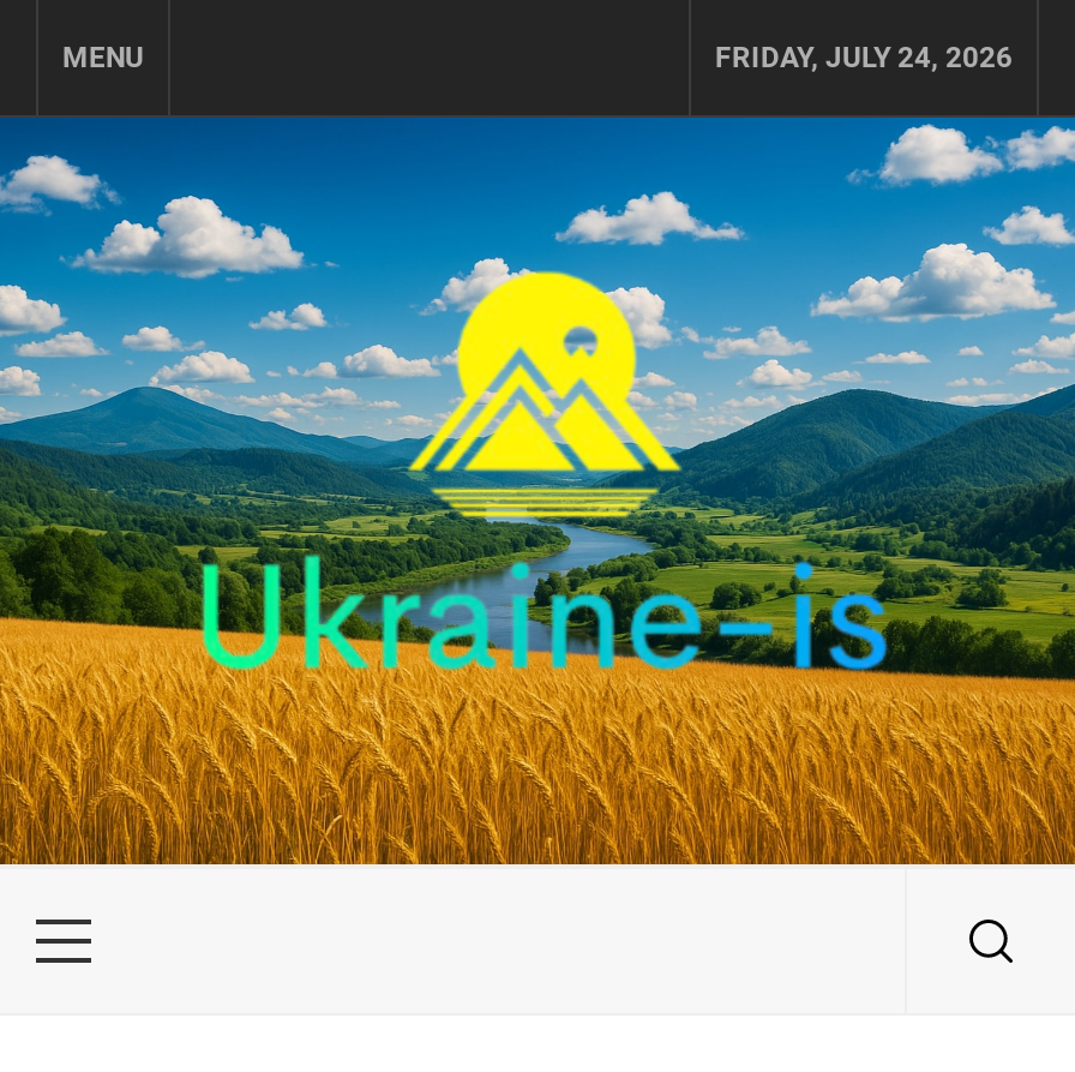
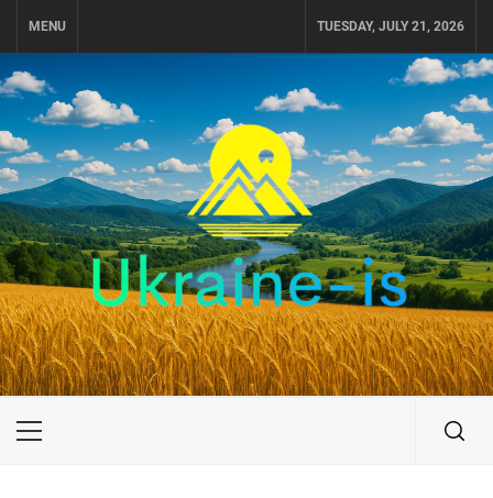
- FRIDAY, JULY 24, 2026
+ TUESDAY, JULY 21, 2026
